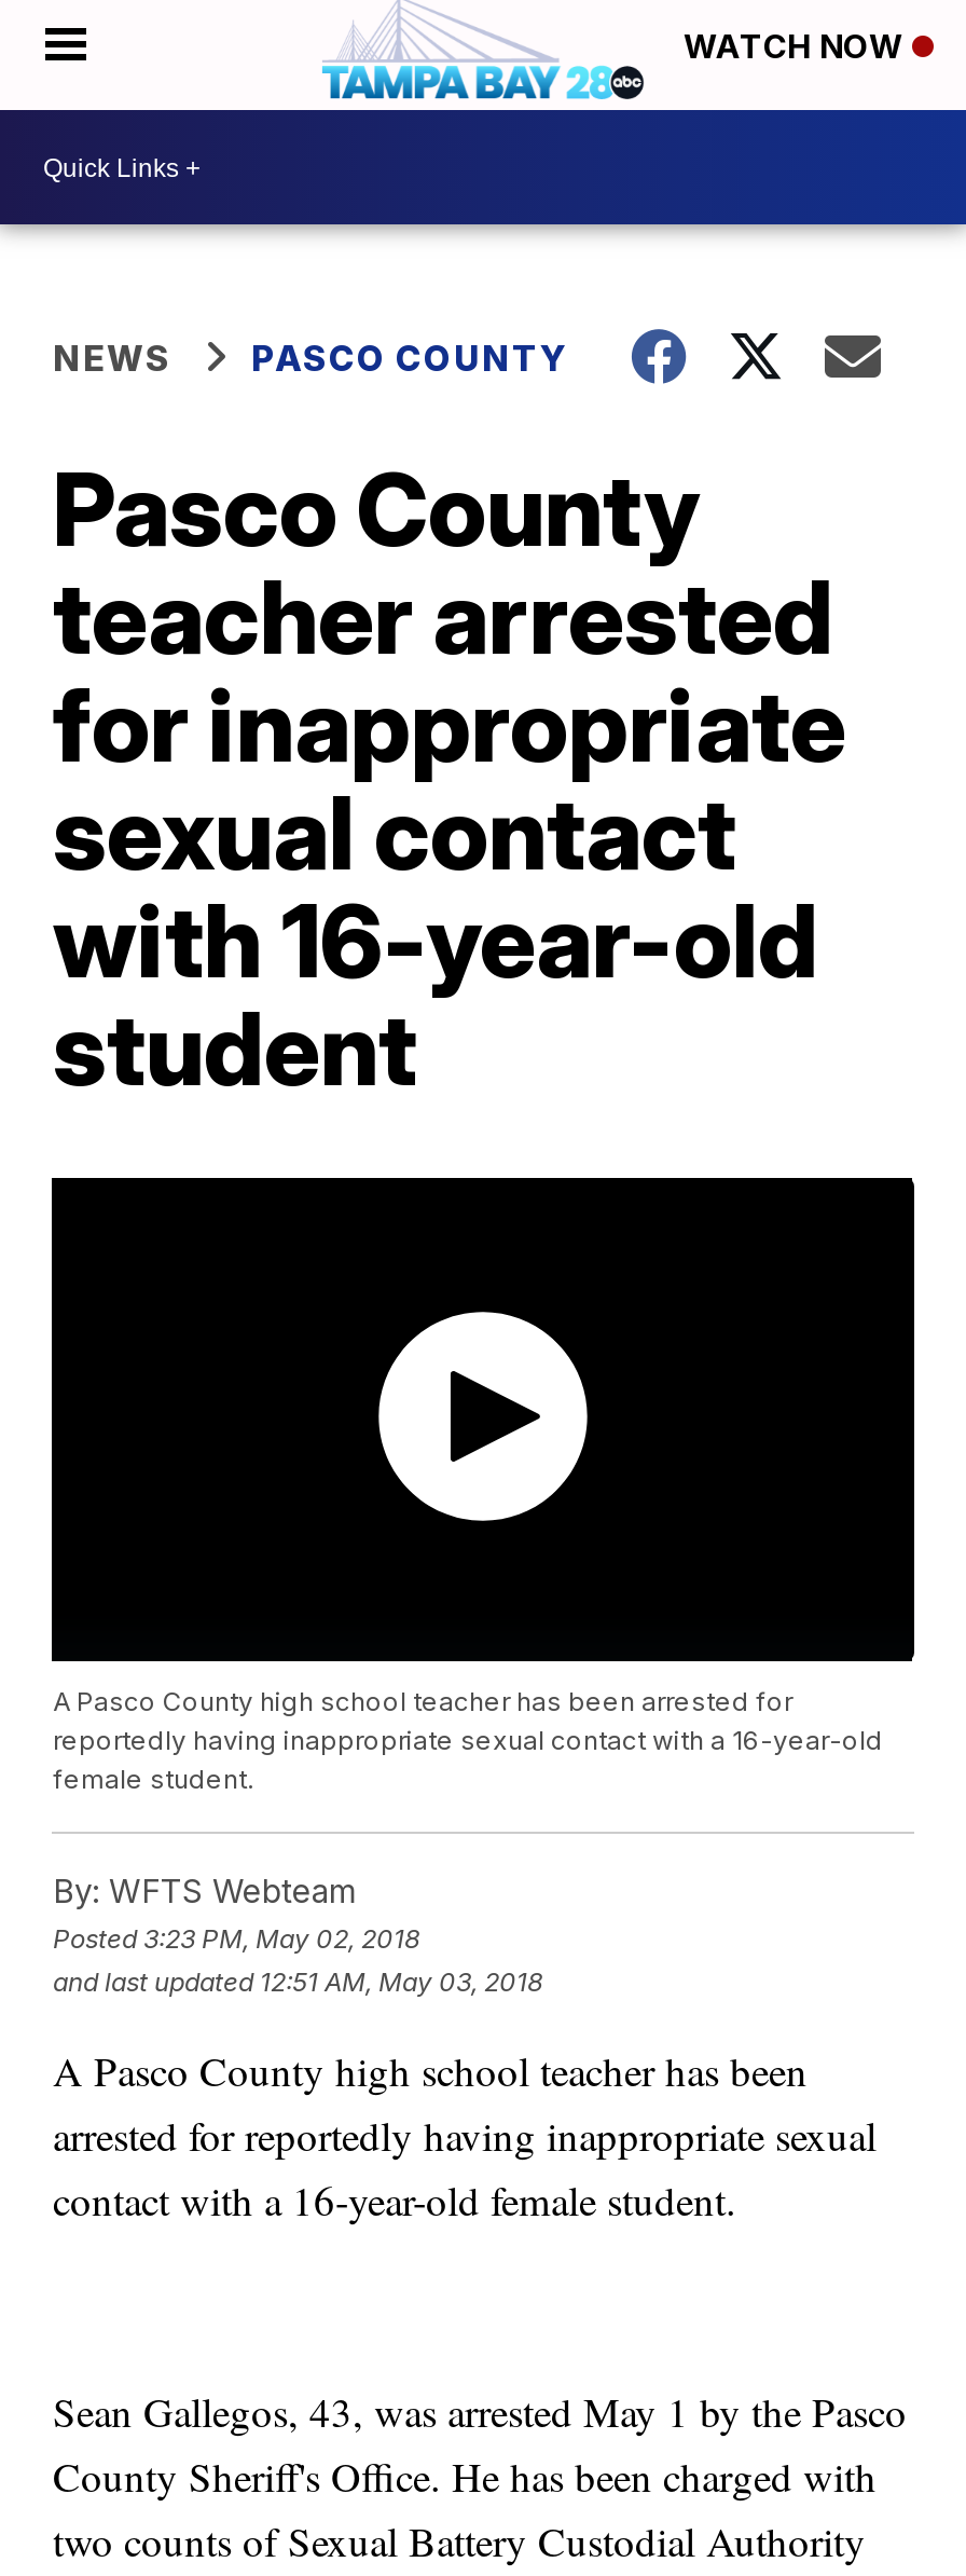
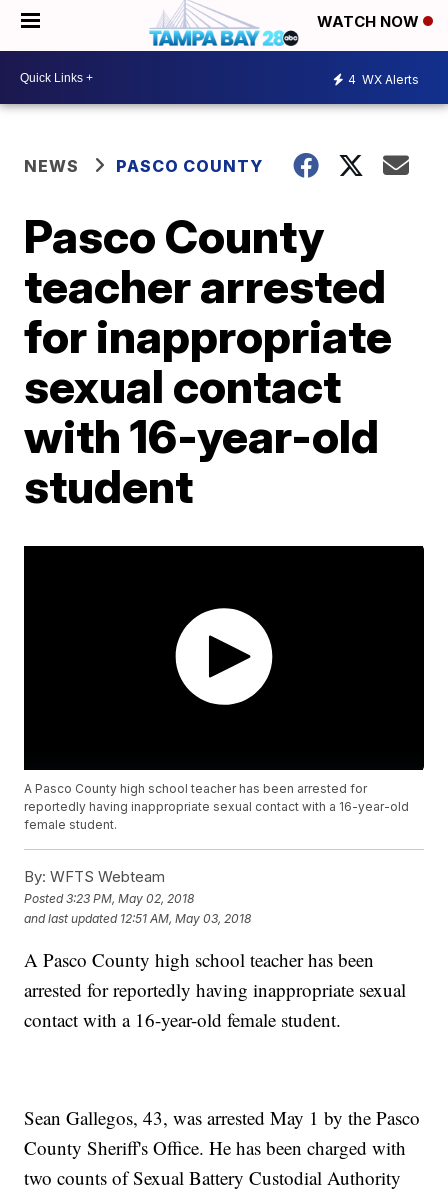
+ 4 WX Alerts
